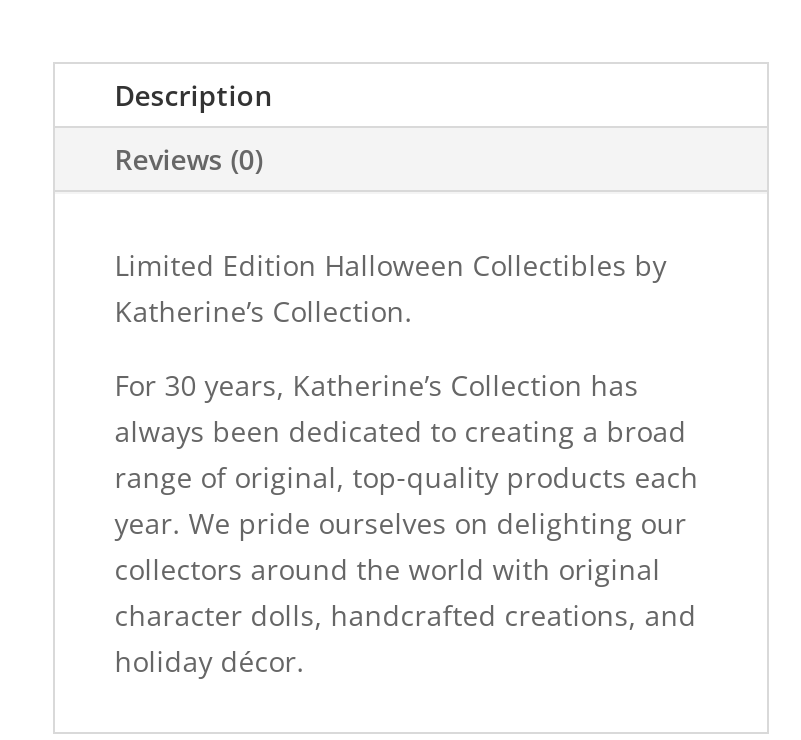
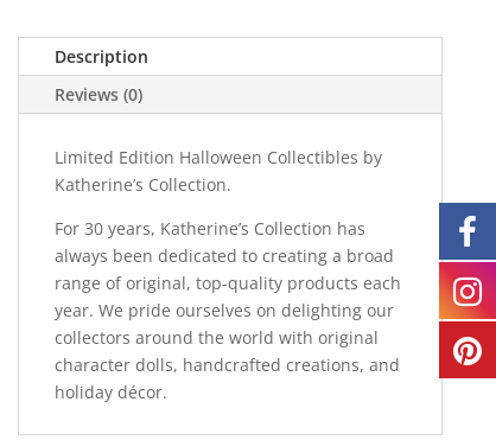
+ [image]
